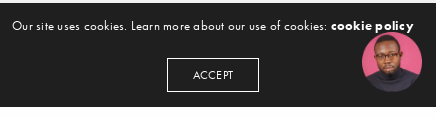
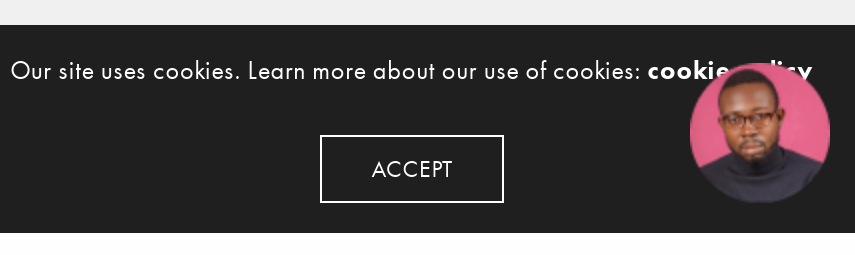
- [image]
+ [image]
